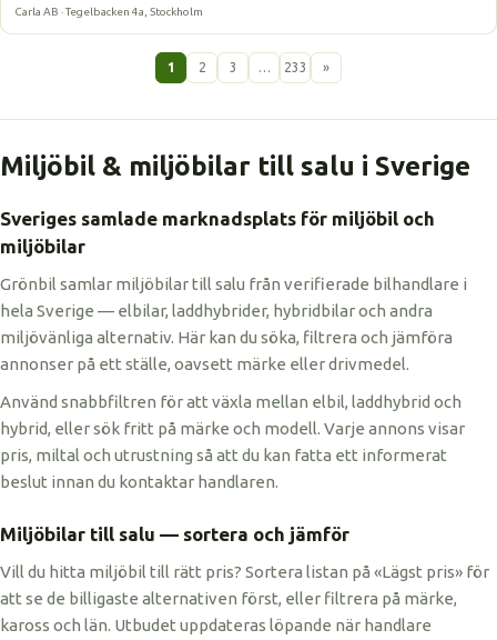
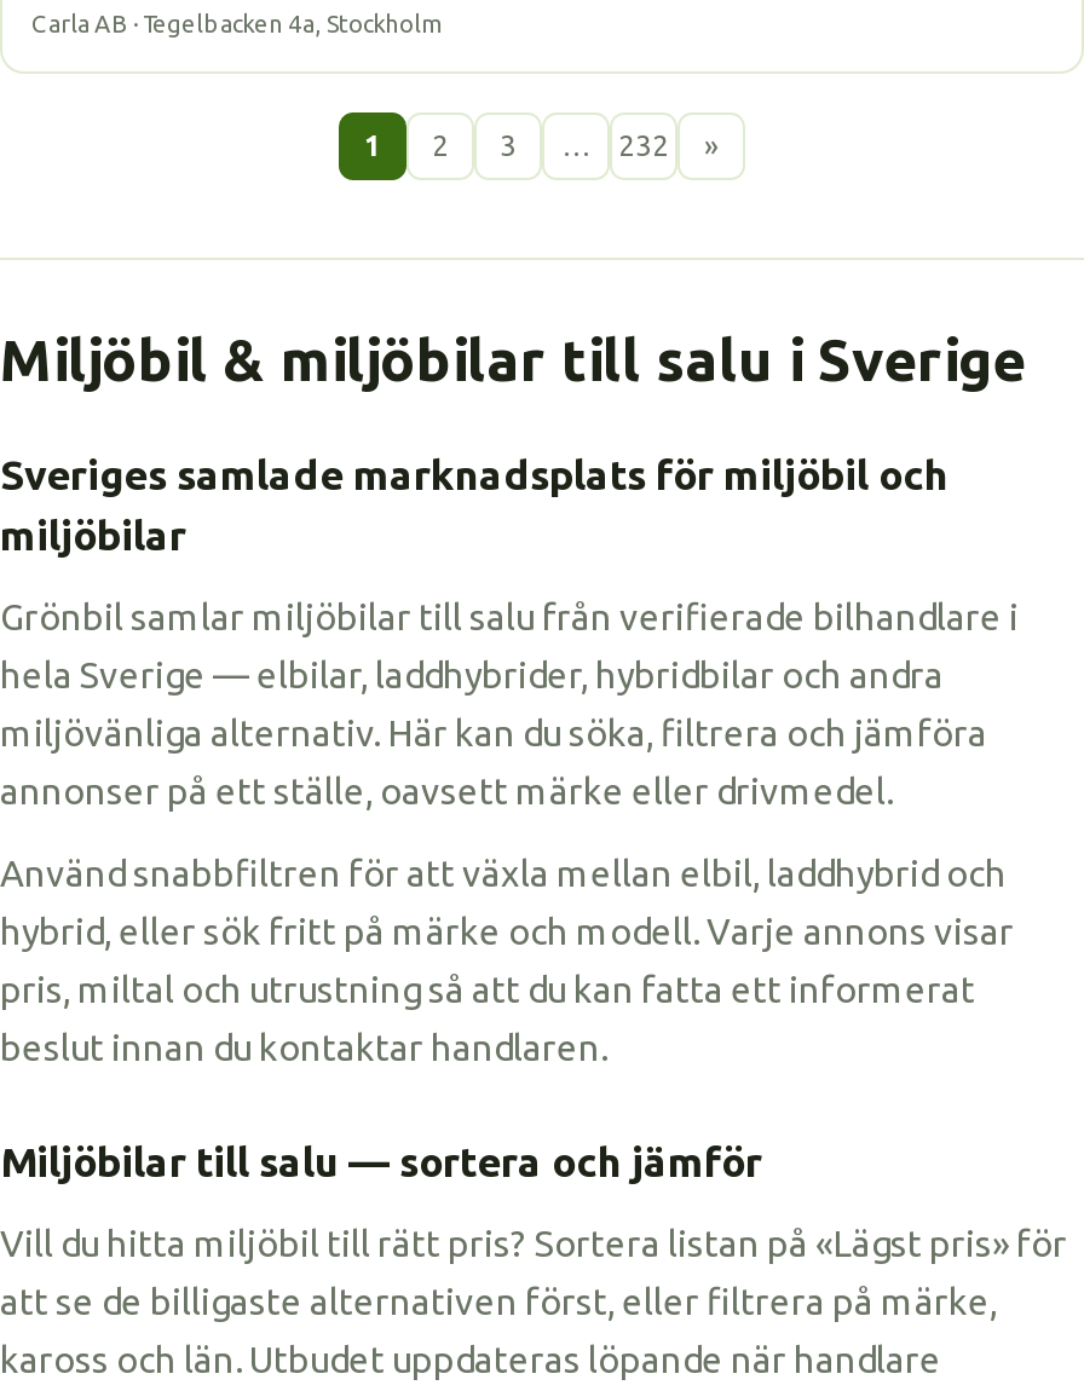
- 233
+ 232
